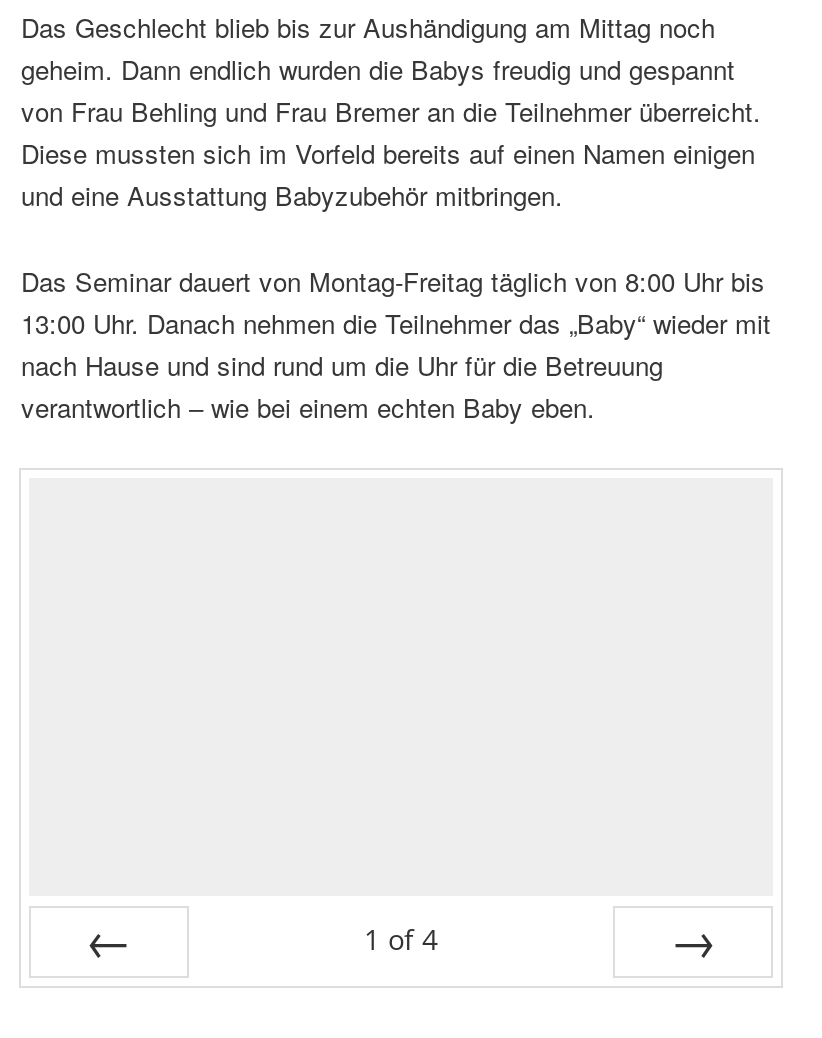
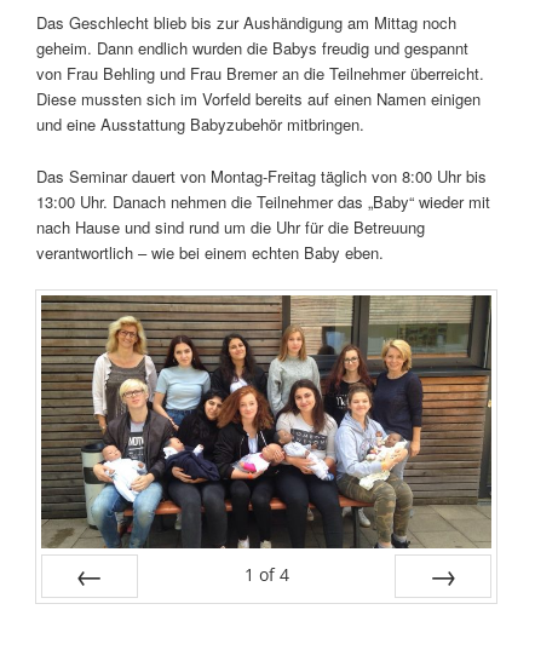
+ [image]
